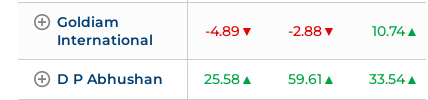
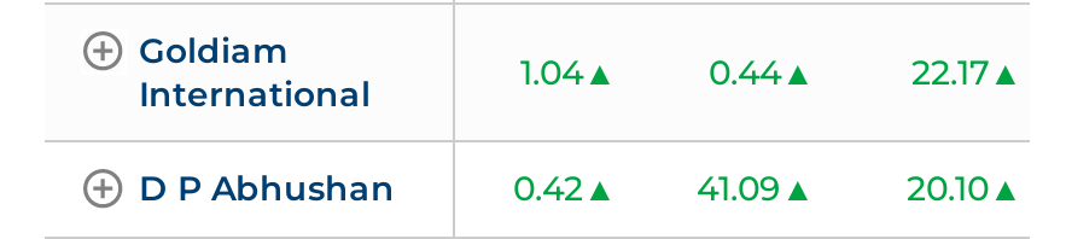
- -4.89
+ 1.04

- -2.88
+ 0.44

- 10.74
+ 22.17

- 25.58
+ 0.42

- 59.61
+ 41.09

- 33.54
+ 20.10
